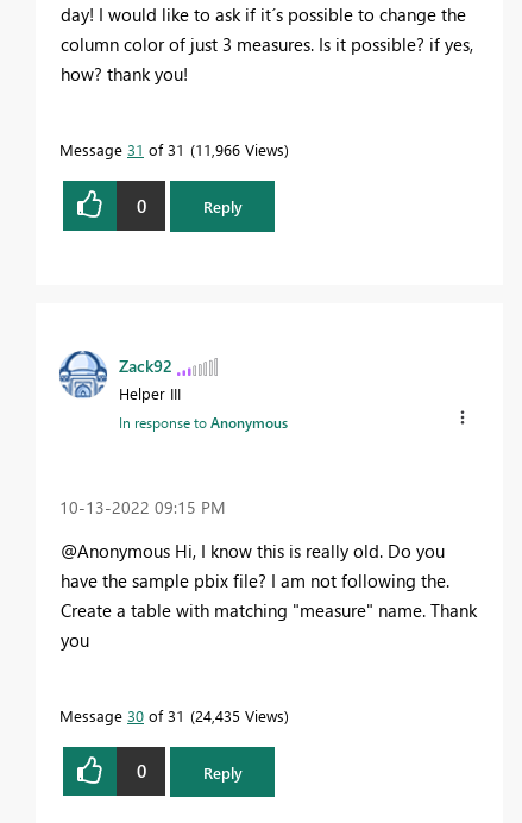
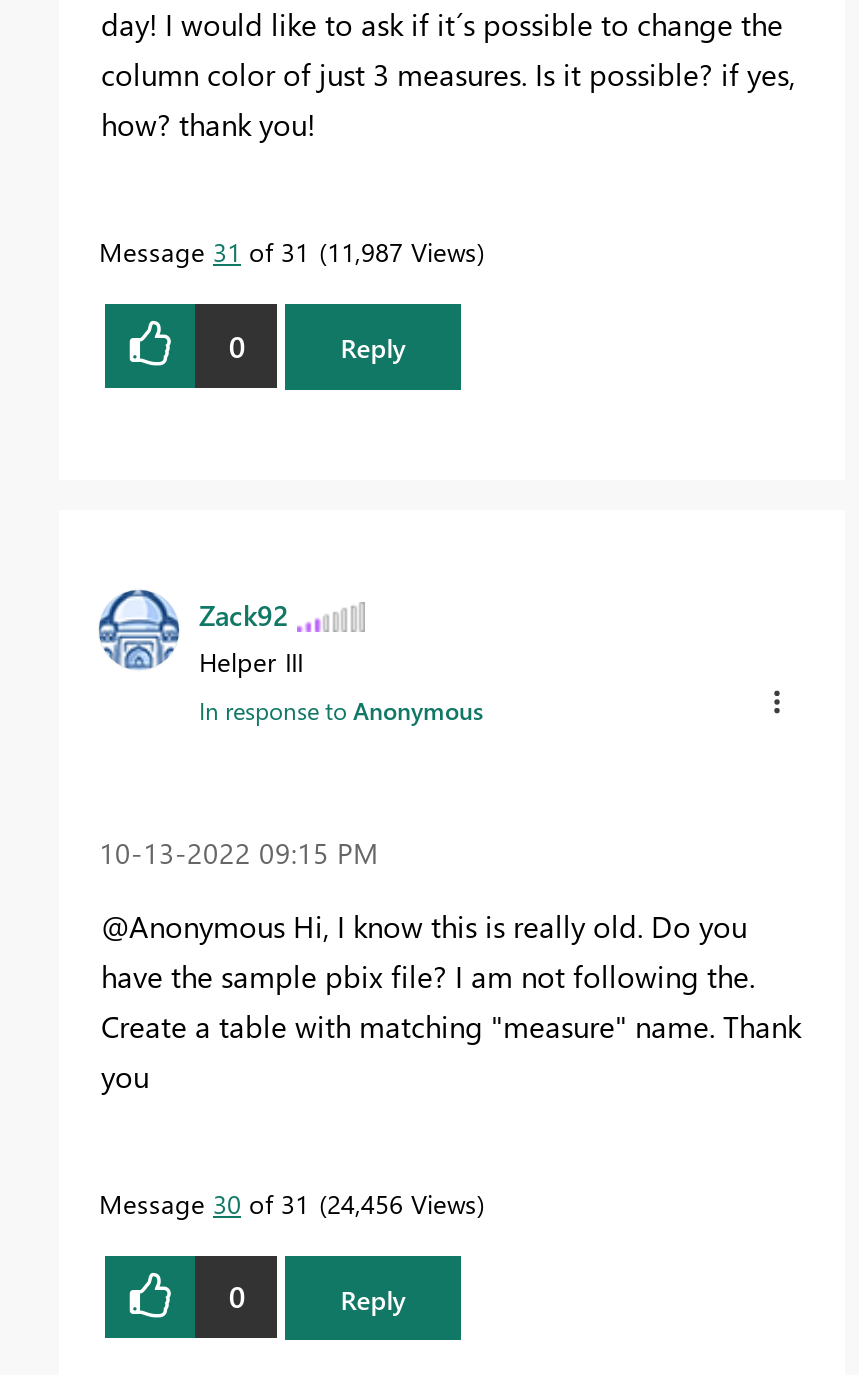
- Message 31 of 31 11,966 Views
+ Message 31 of 31 11,987 Views

- Message 30 of 31 24,435 Views
+ Message 30 of 31 24,456 Views
